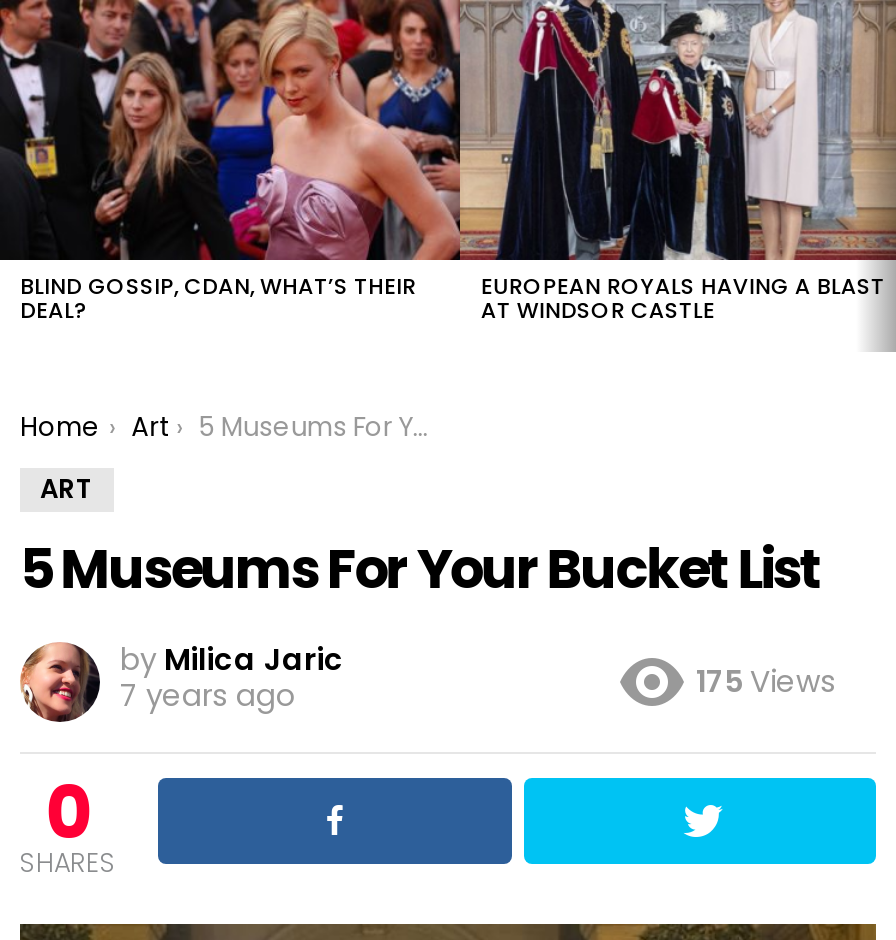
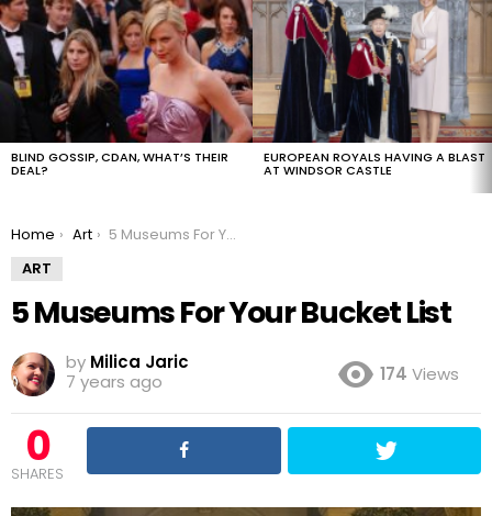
- 175 Views
+ 174 Views
